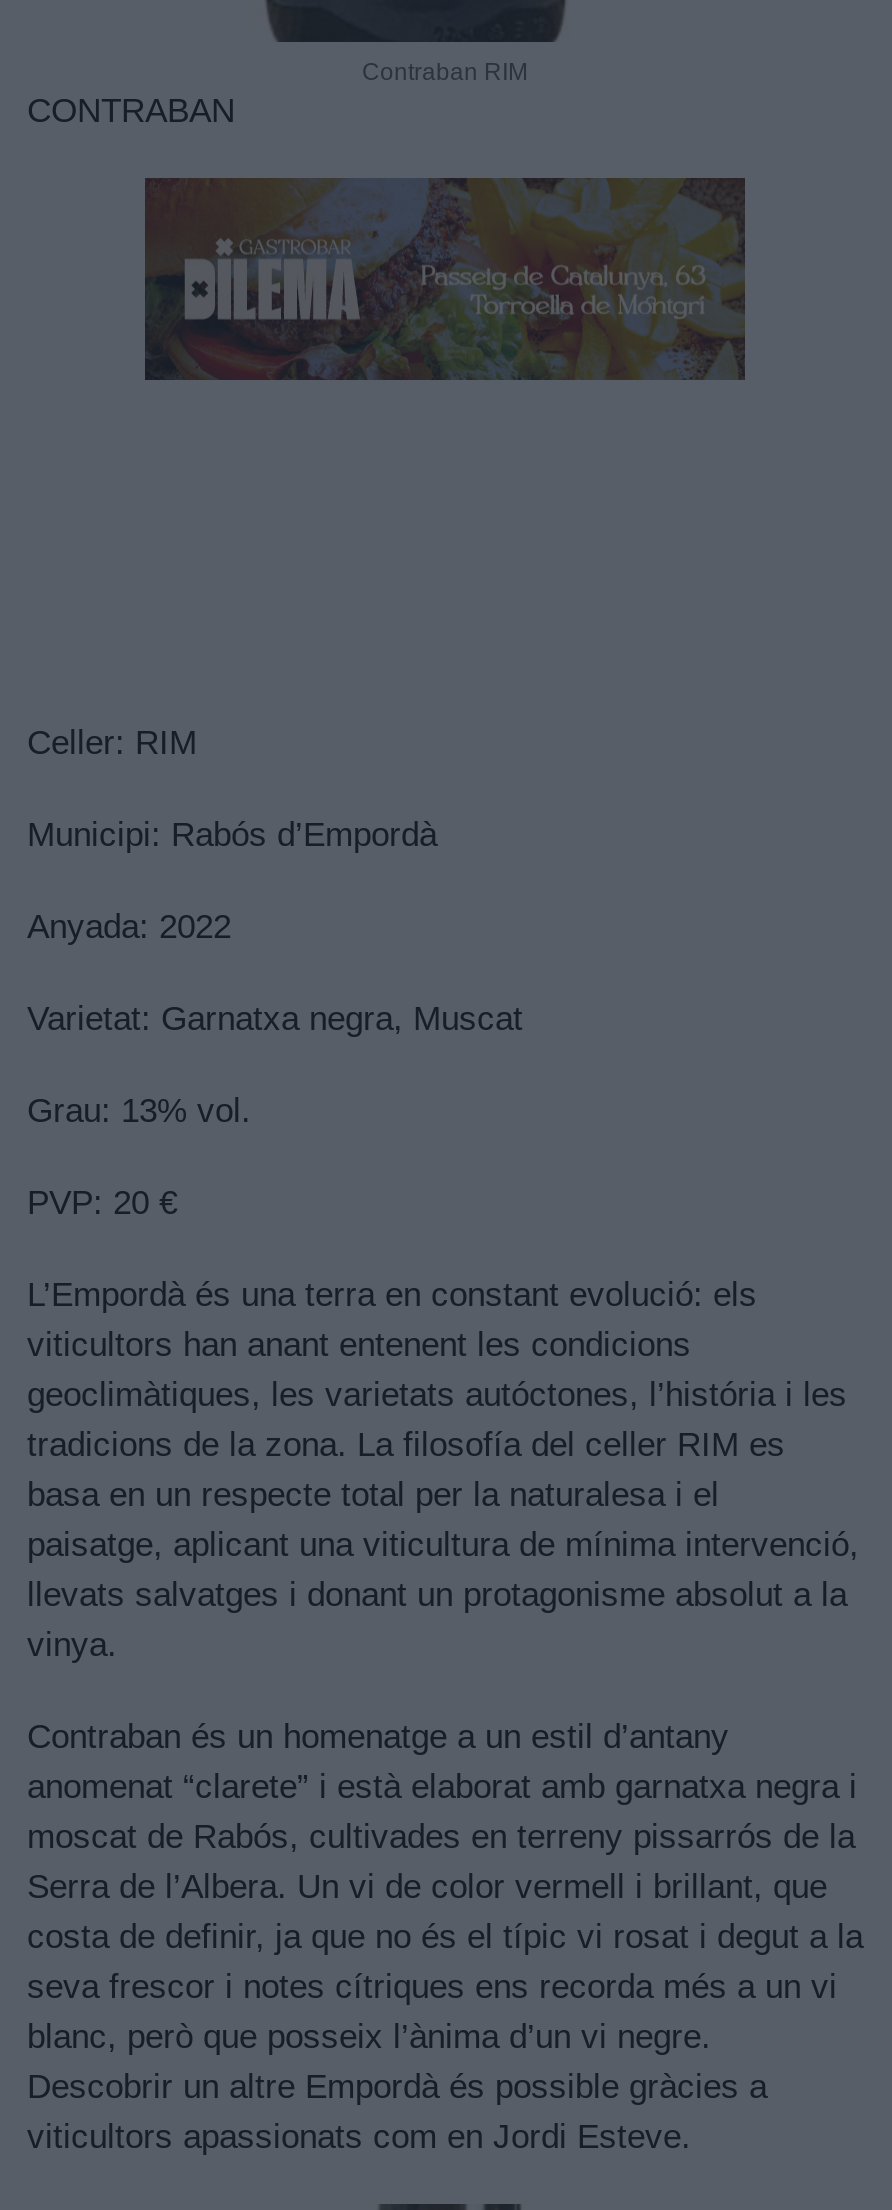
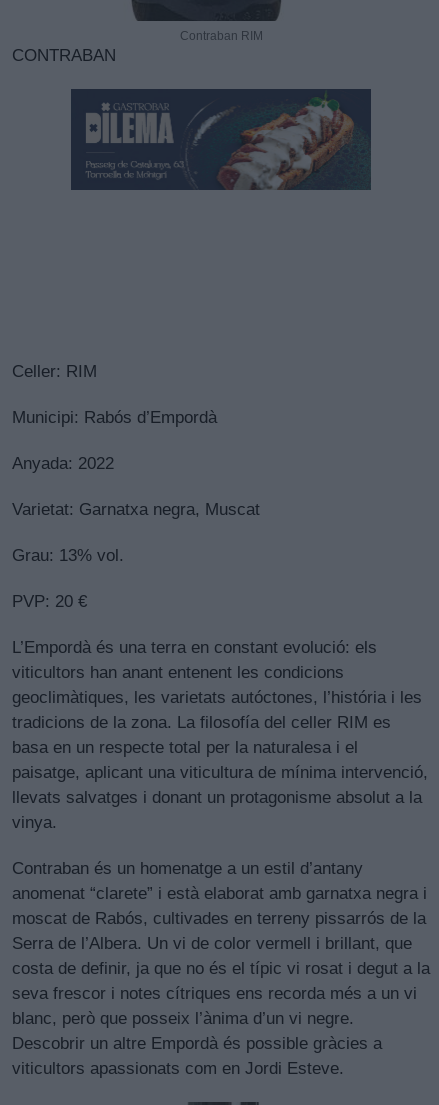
- [image]
+ [image]
